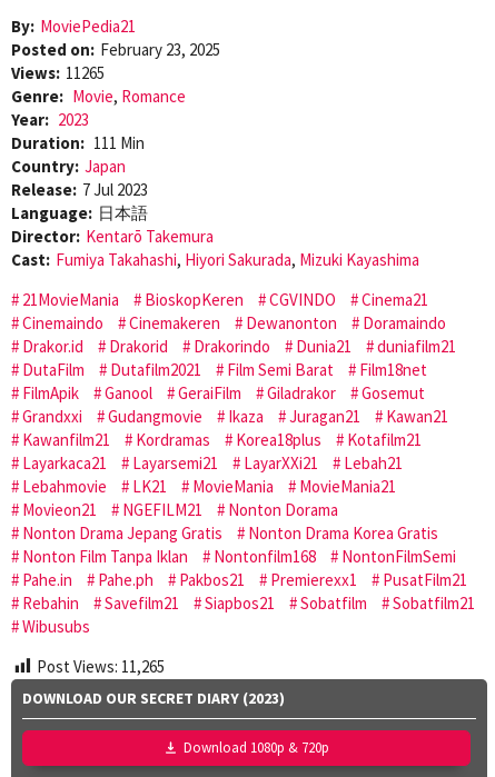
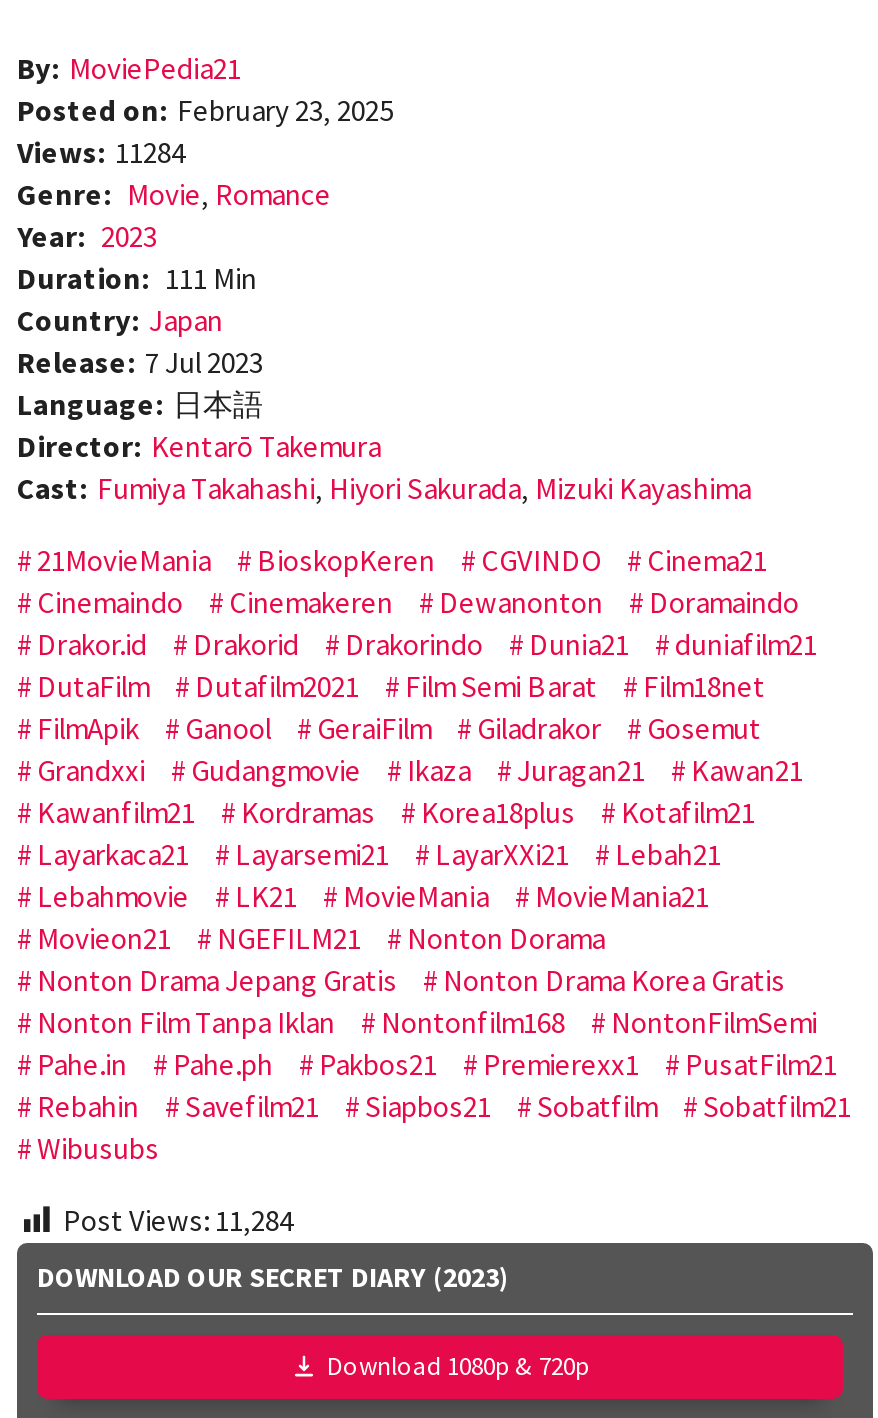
- Views: 11265
+ Views: 11284

- Post Views: 11,265
+ Post Views: 11,284
